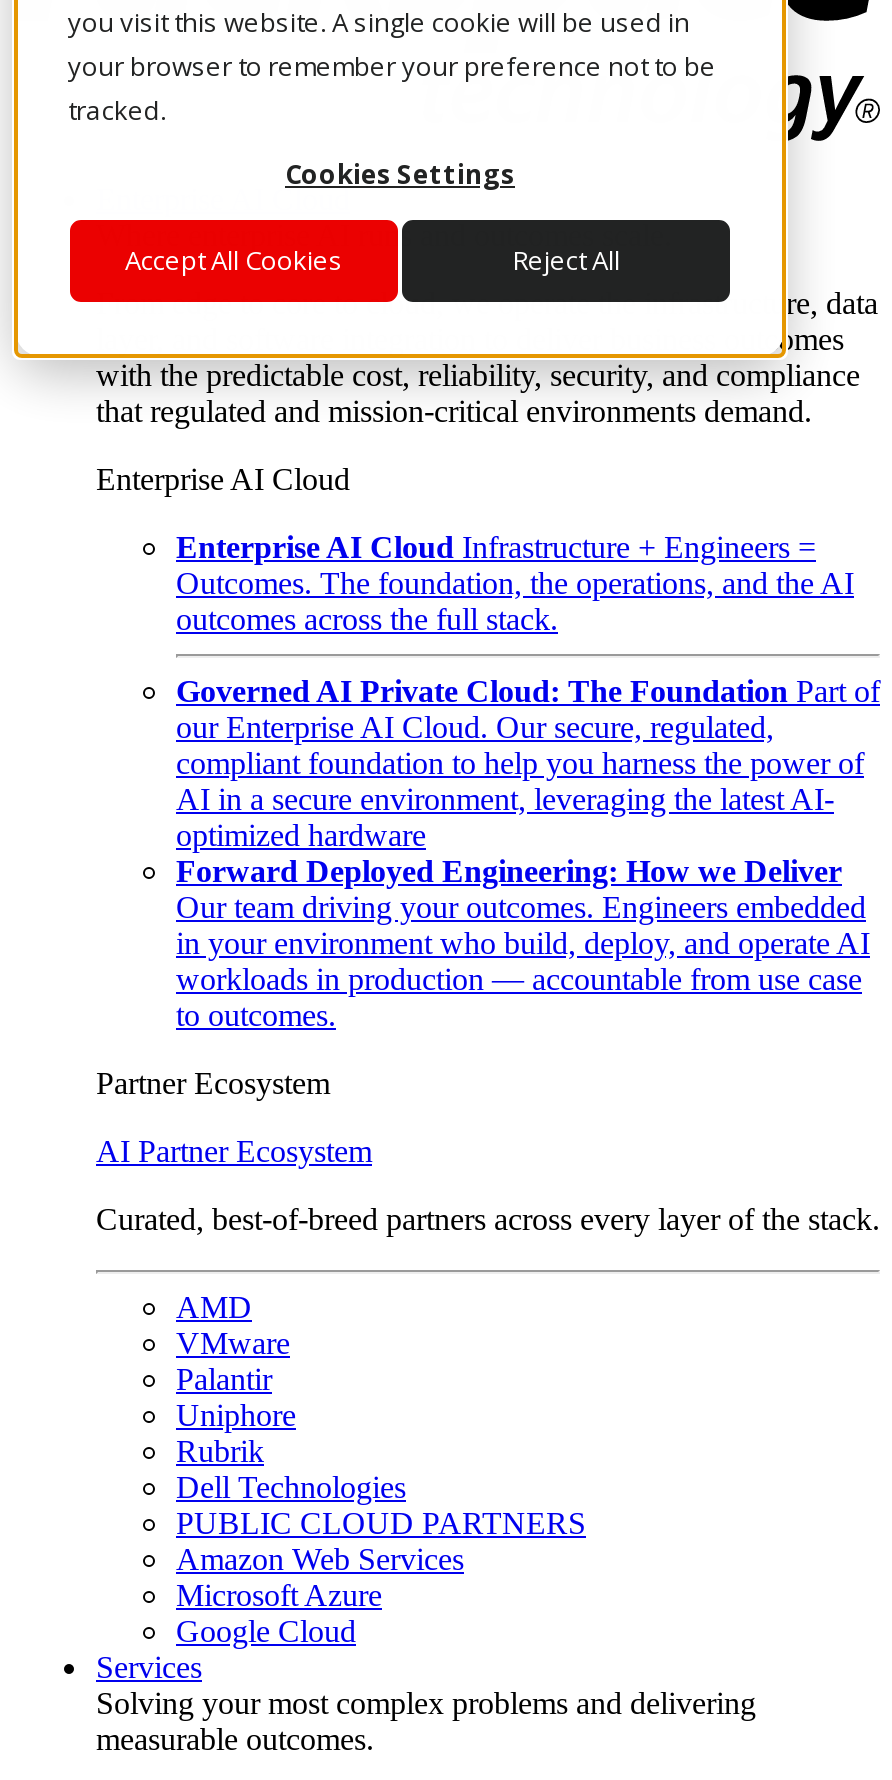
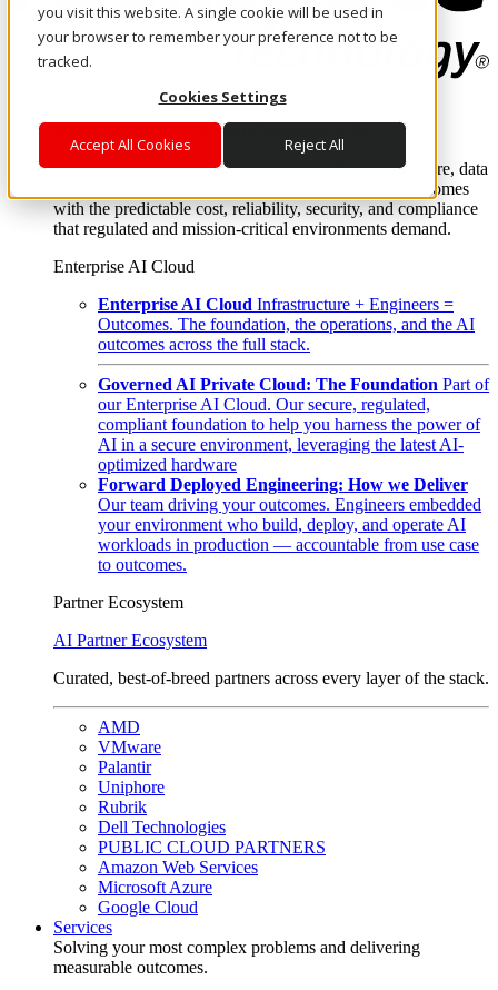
- in your environment who build, deploy, and operate AI
+ your environment who build, deploy, and operate AI
